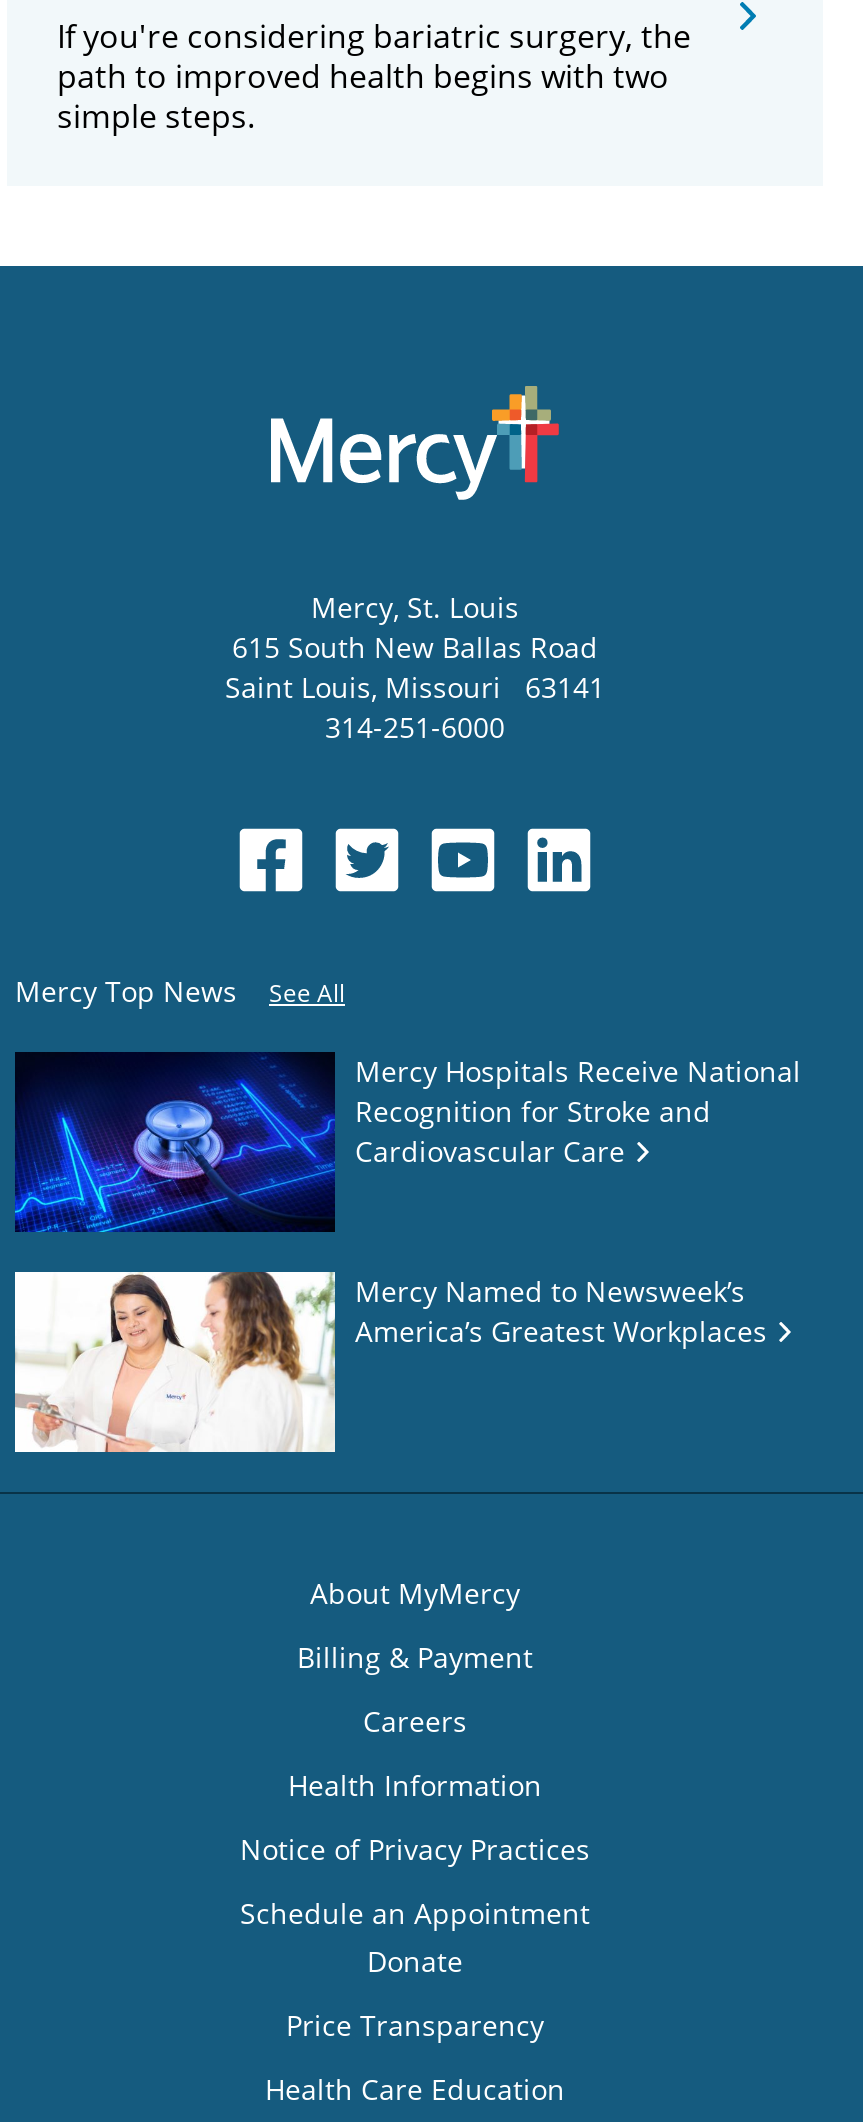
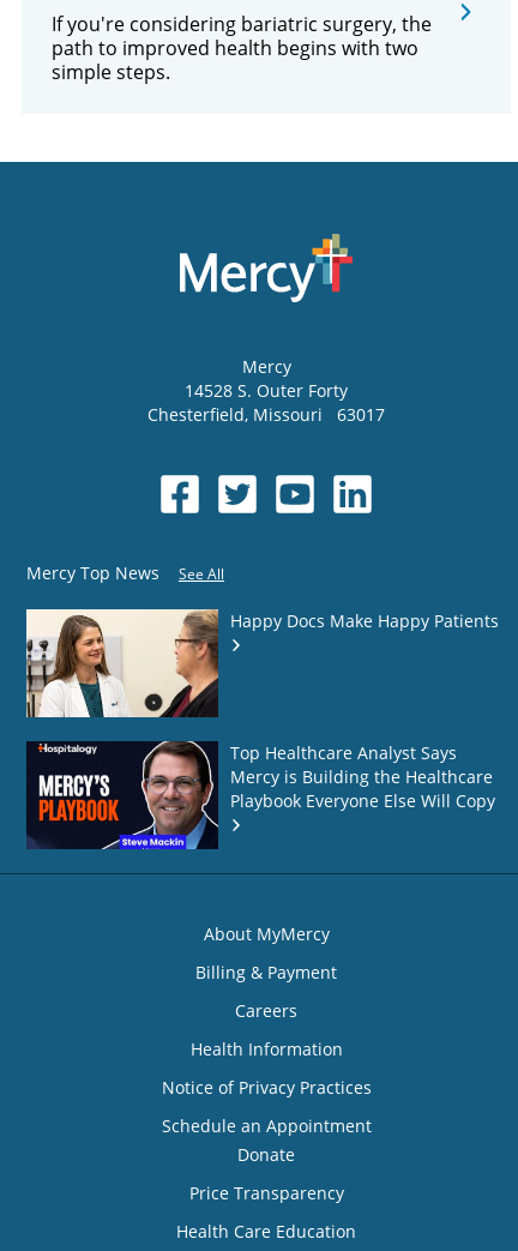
- Mercy, St. Louis
- 615 South New Ballas Road
- Saint Louis, Missouri 63141
- 314-251-6000
+ Mercy
+ 14528 S. Outer Forty
+ Chesterfield, Missouri 63017

- [image]
- Mercy Hospitals Receive National
- Recognition for Stroke and
- Cardiovascular Care
+ [image]
+ Happy Docs Make Happy Patients

- [image]
- Mercy Named to Newsweek’s
- America’s Greatest Workplaces
+ [image]
+ Top Healthcare Analyst Says
+ Mercy is Building the Healthcare
+ Playbook Everyone Else Will Copy
